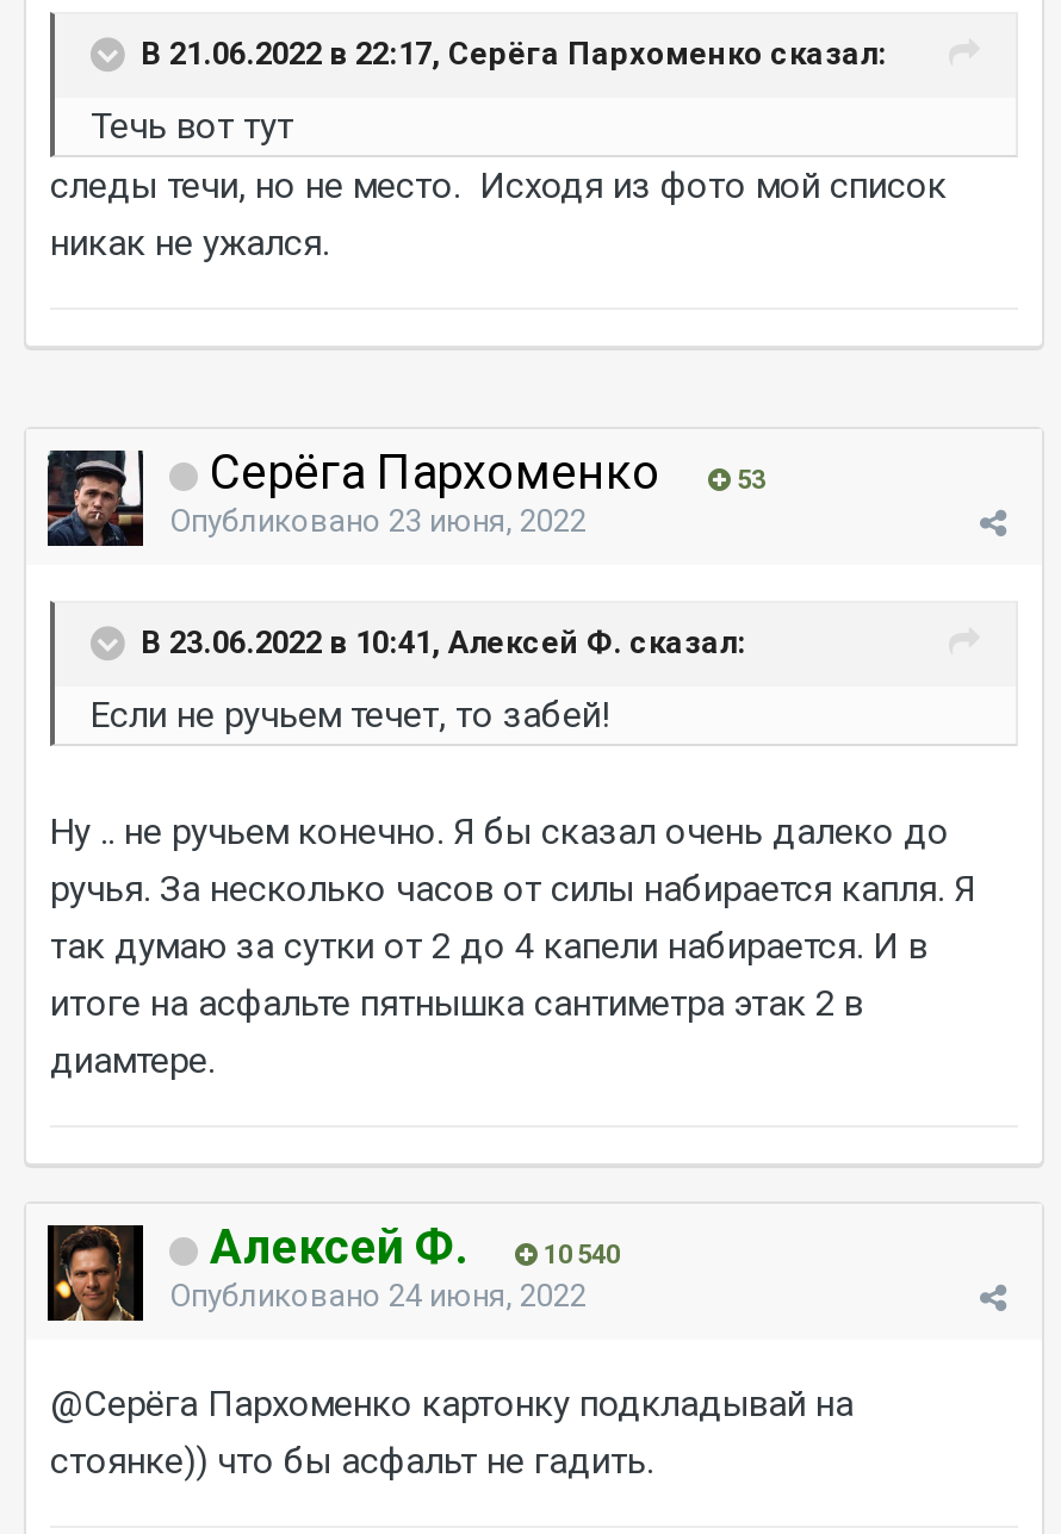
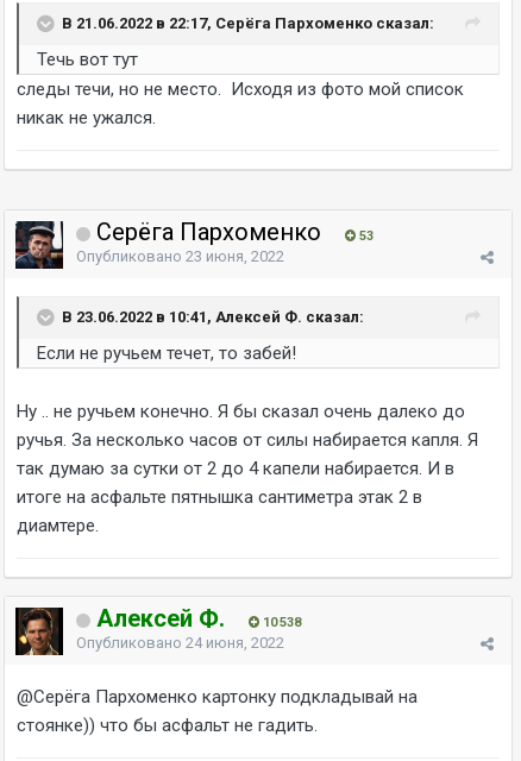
- 10 540
+ 10 538
